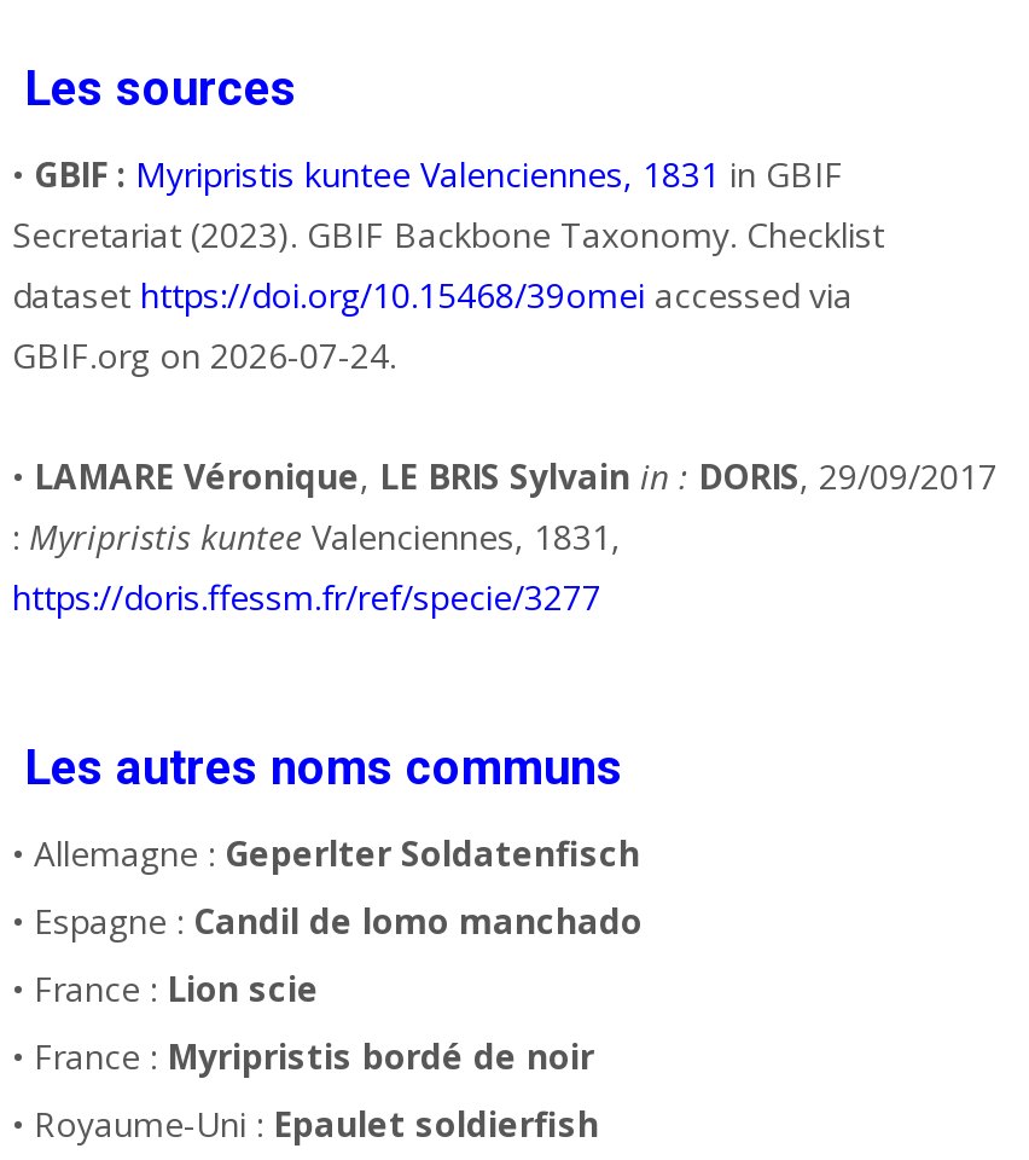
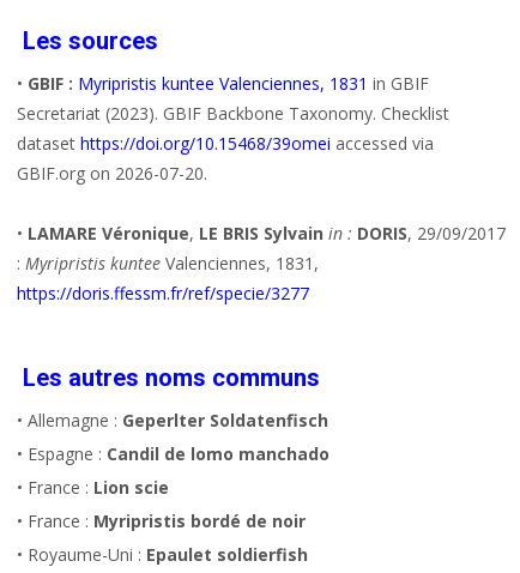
- GBIF.org on 2026-07-24.
+ GBIF.org on 2026-07-20.
